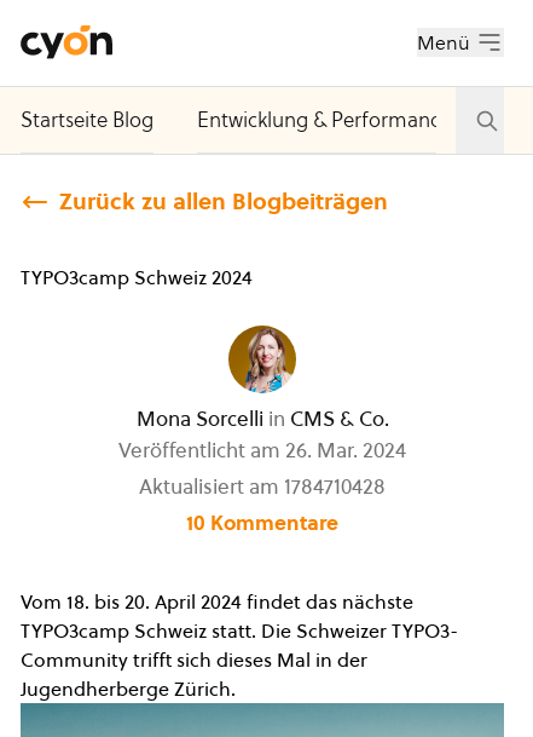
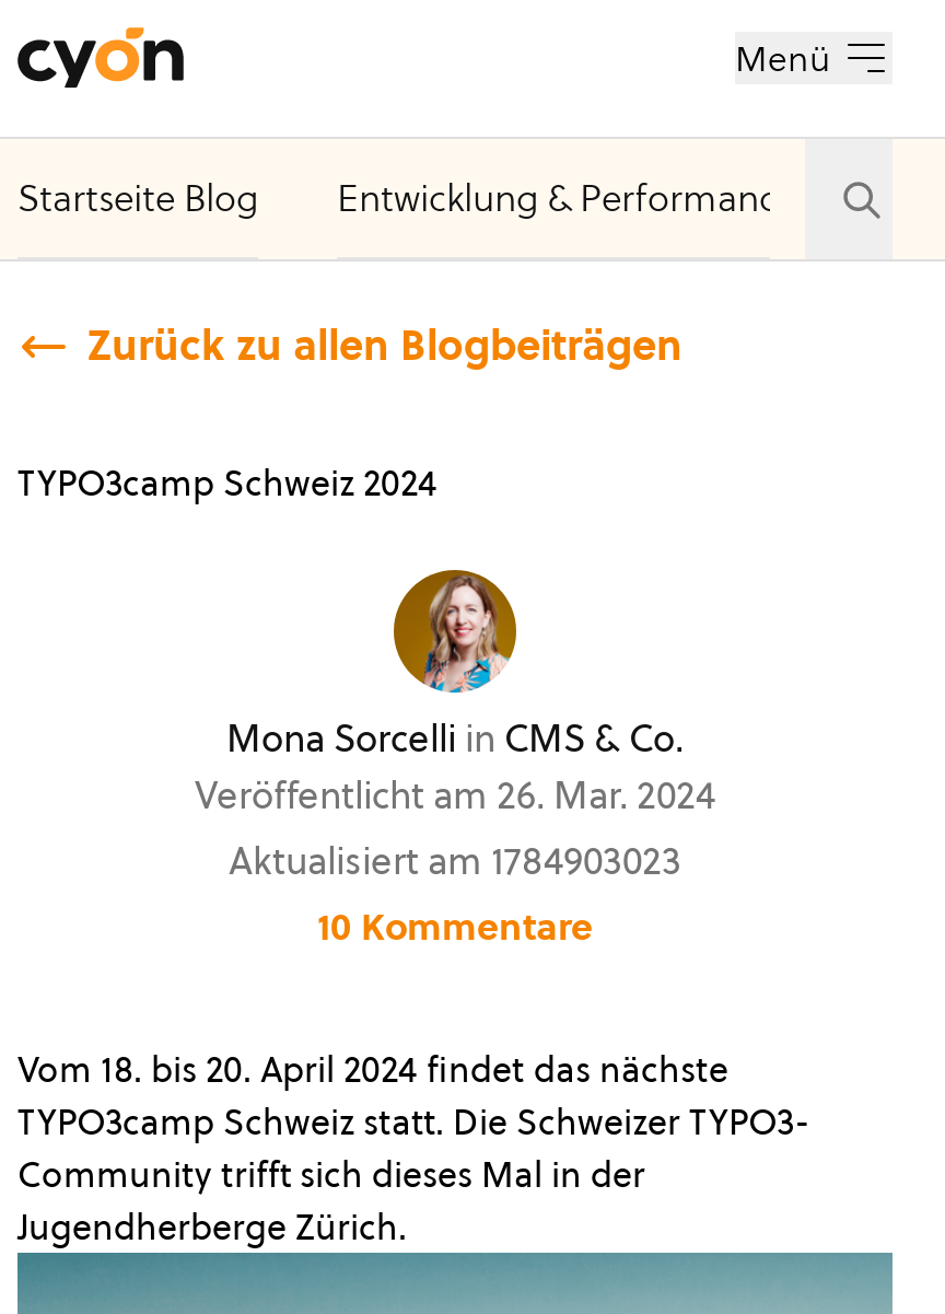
- Aktualisiert am 1784710428
+ Aktualisiert am 1784903023
